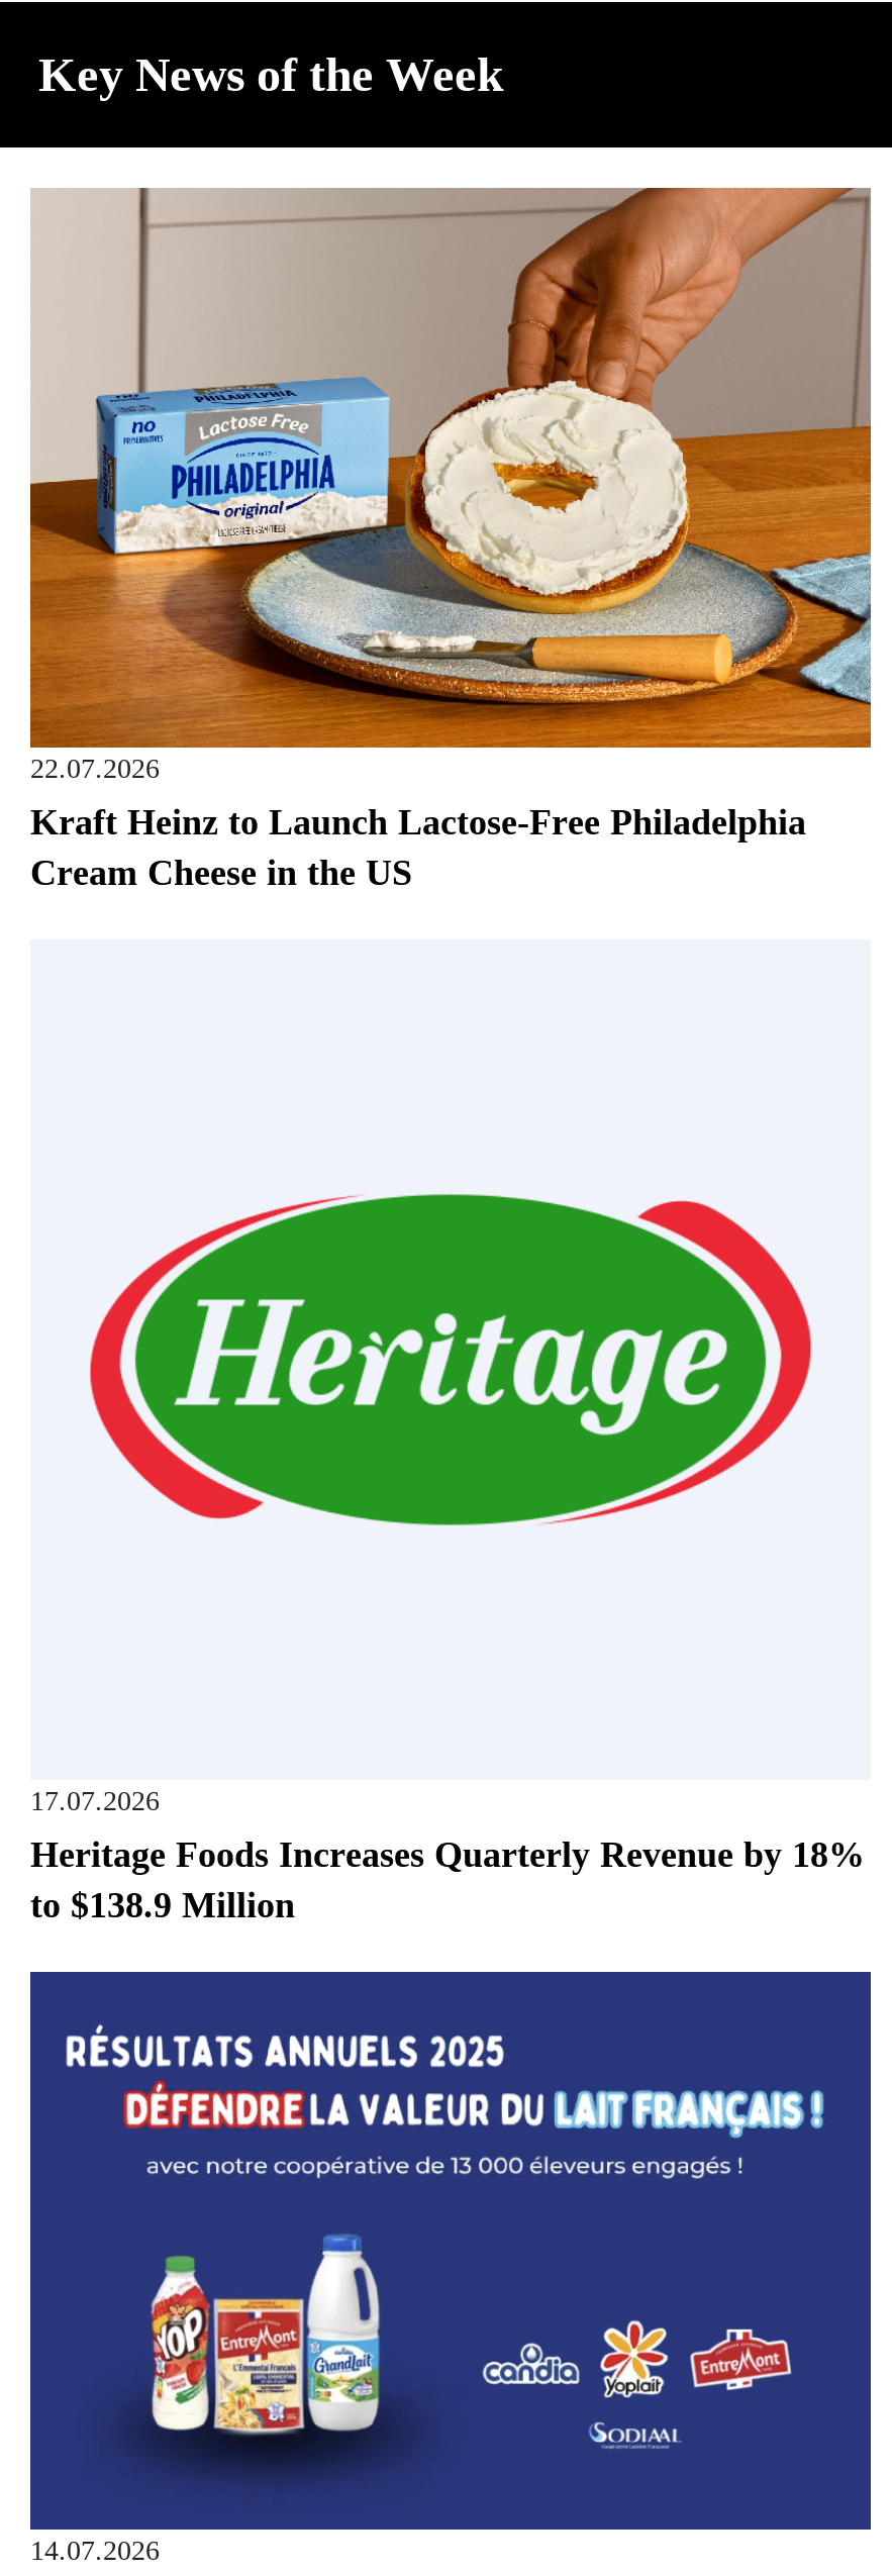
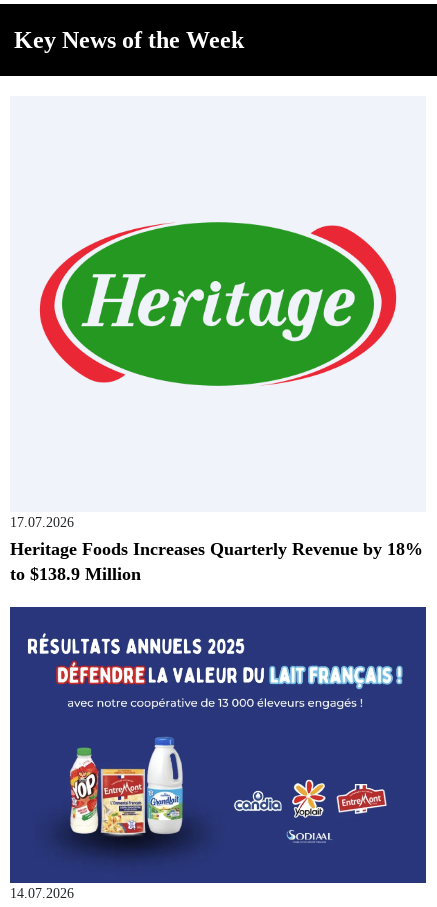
- [image]
- 22.07.2026
- Kraft Heinz to Launch Lactose-Free Philadelphia
- Cream Cheese in the US
